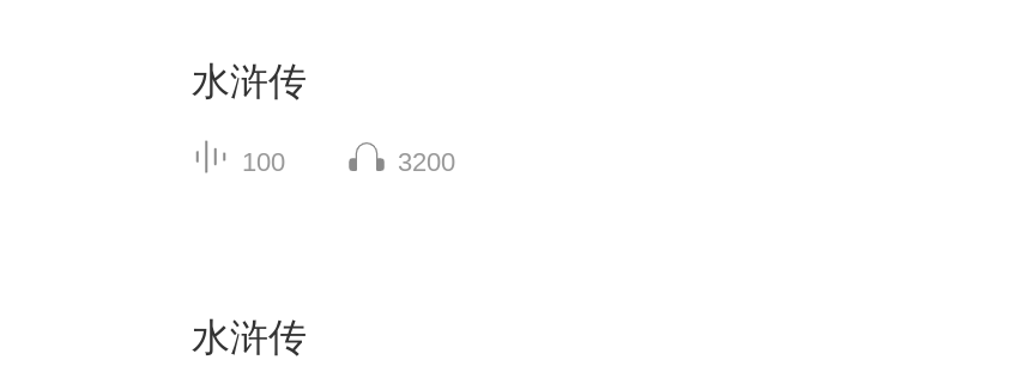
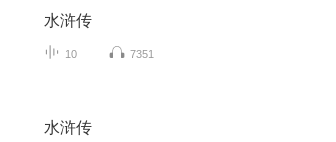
- 100
+ 10

- 3200
+ 7351
